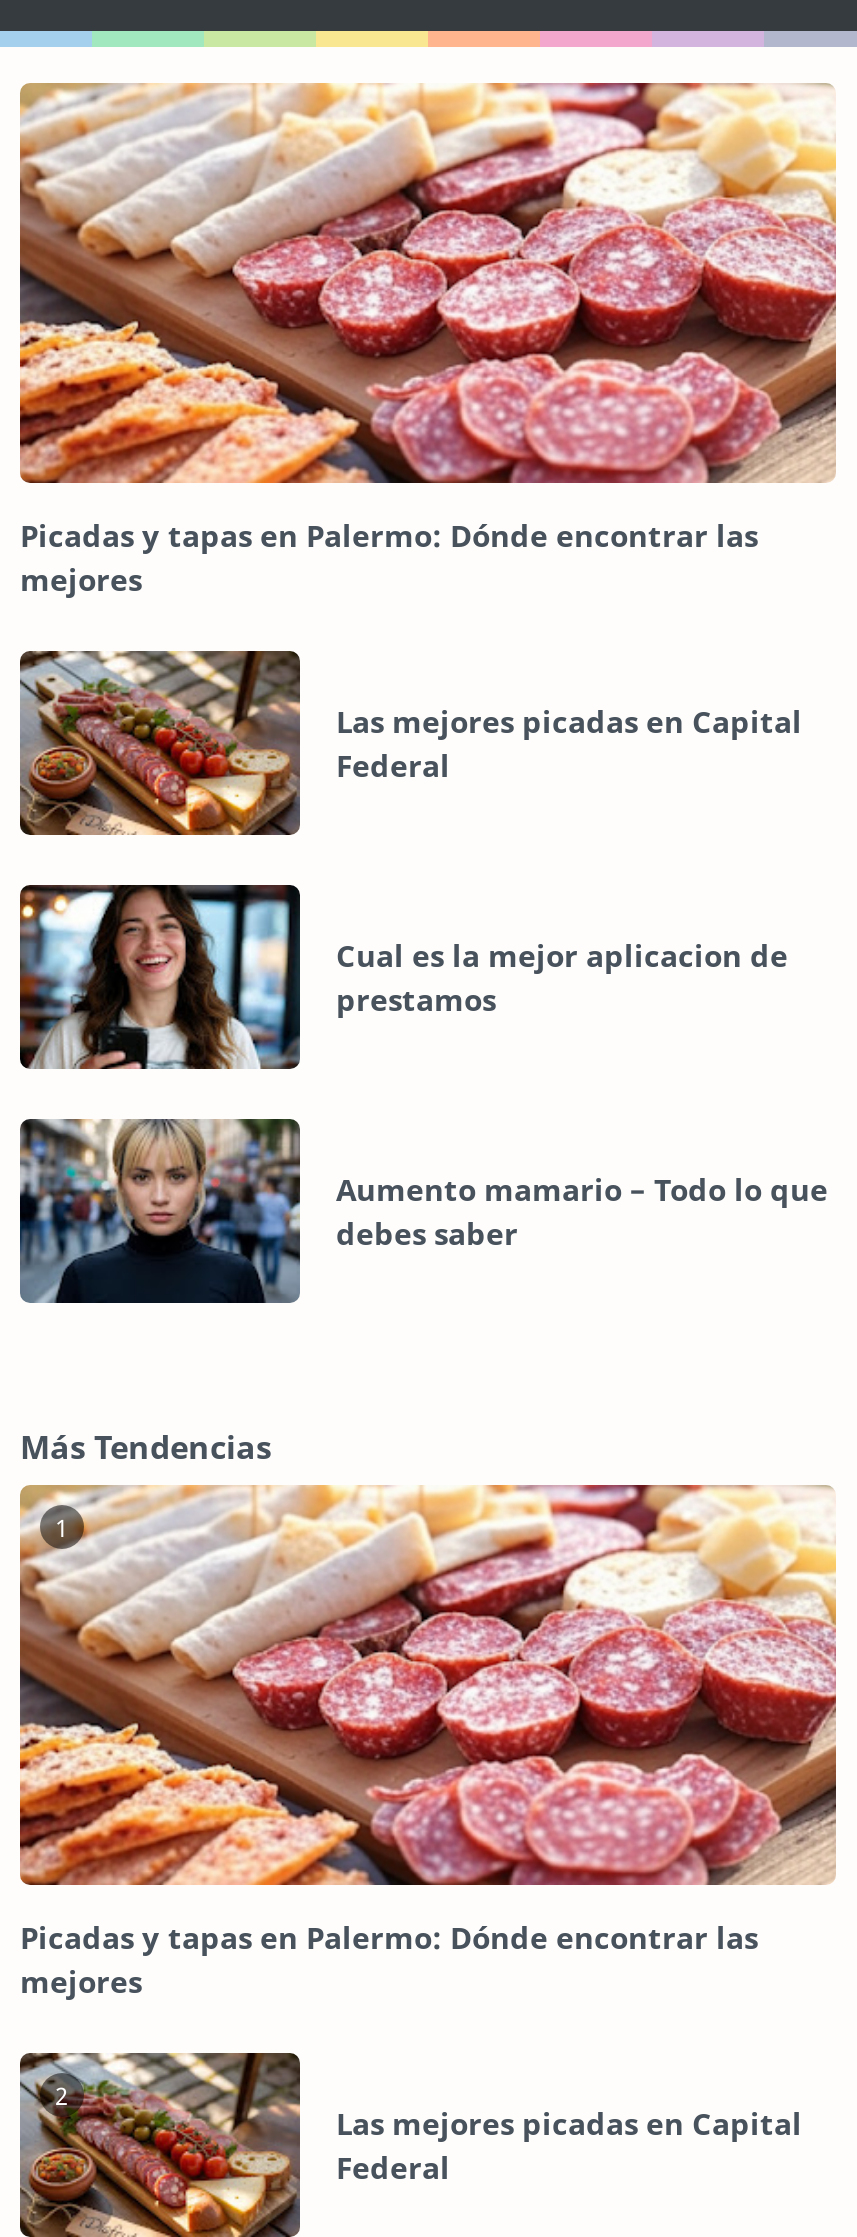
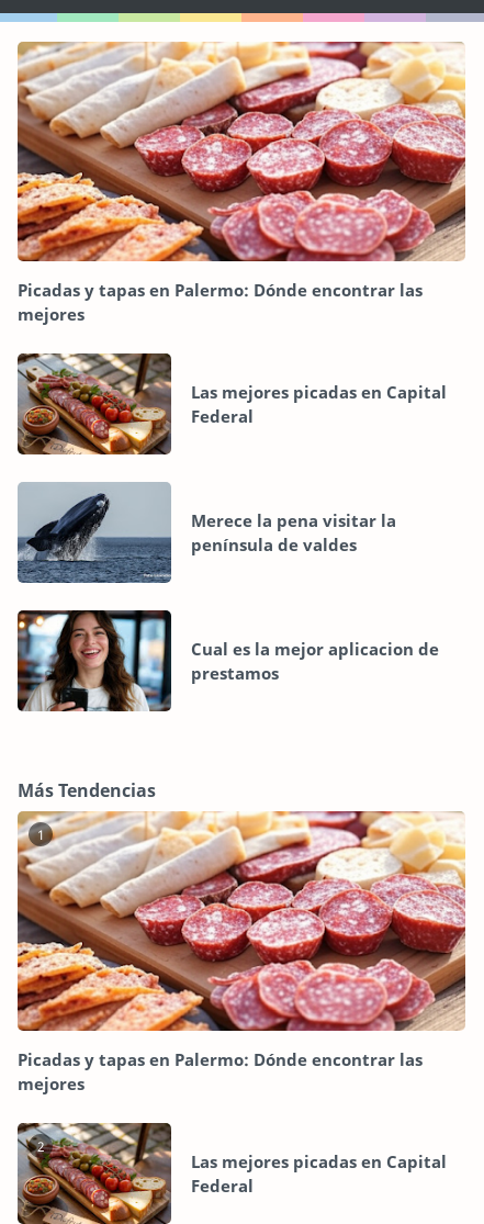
+ [image]
+ Merece la pena visitar la
+ península de valdes

moved down: [image] | Cual es la mejor aplicacion de | prestamos

- [image]
- Aumento mamario – Todo lo que
- debes saber
